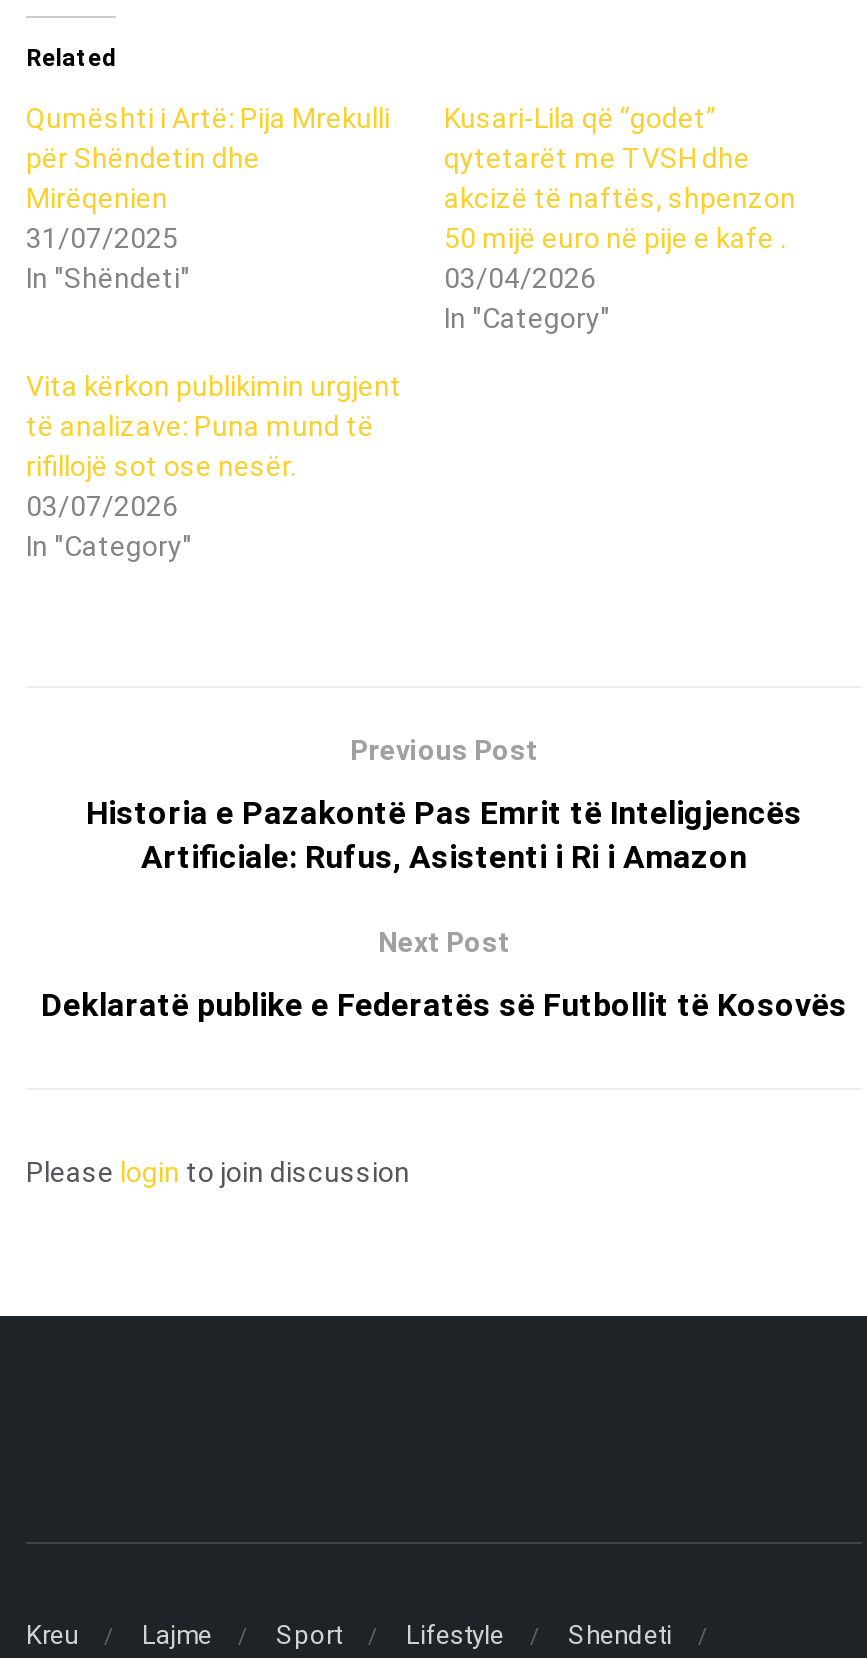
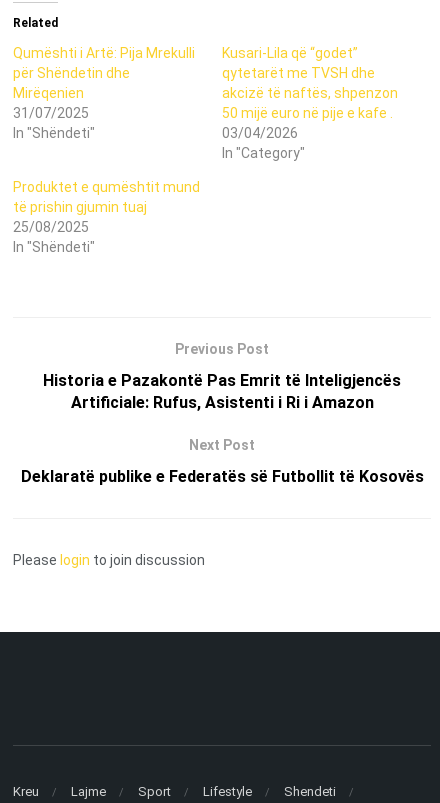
- Vita kërkon publikimin urgjent
- të analizave: Puna mund të
- rifillojë sot ose nesër.
- 03/07/2026
- In "Category"
+ Produktet e qumështit mund
+ të prishin gjumin tuaj
+ 25/08/2025
+ In "Shëndeti"
